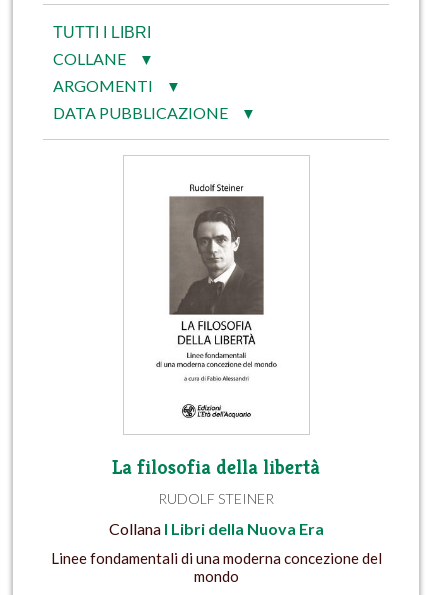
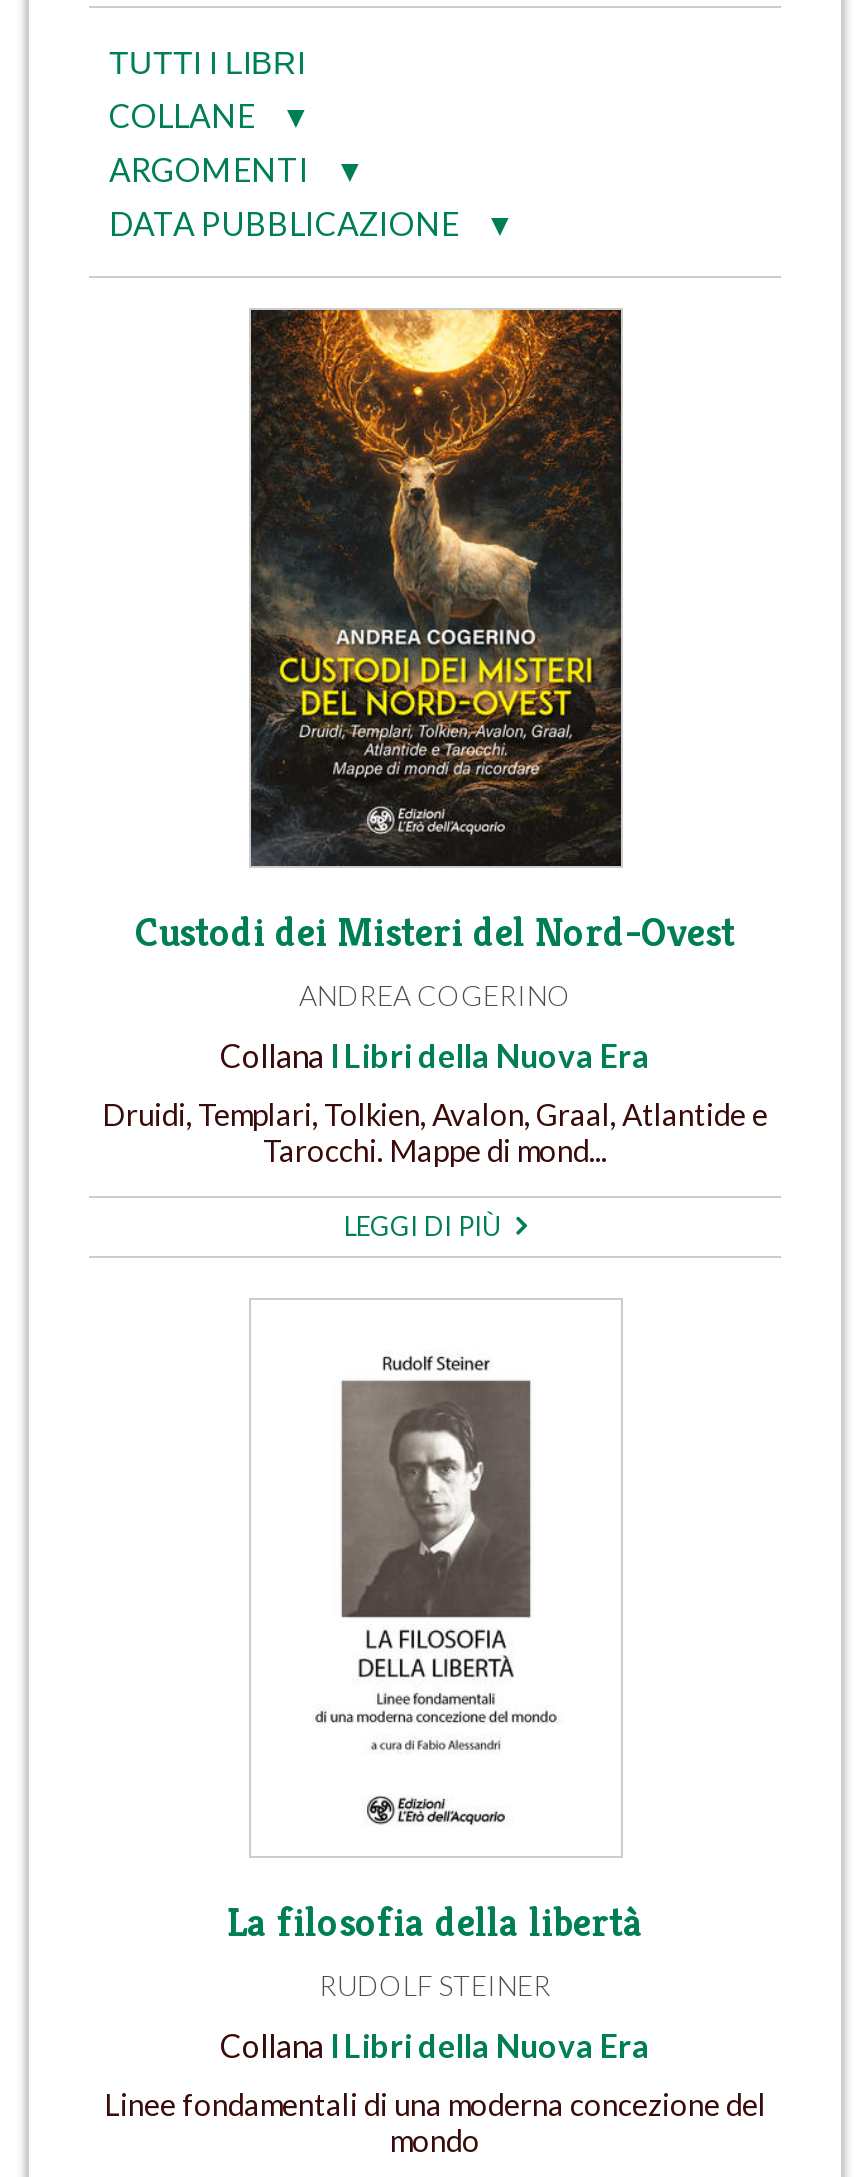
+ [image]
+ Custodi dei Misteri del Nord-Ovest
+ ANDREA COGERINO
+ Collana I Libri della Nuova Era
+ Druidi, Templari, Tolkien, Avalon, Graal, Atlantide e
+ Tarocchi. Mappe di mond...
+ LEGGI DI PIÙ
